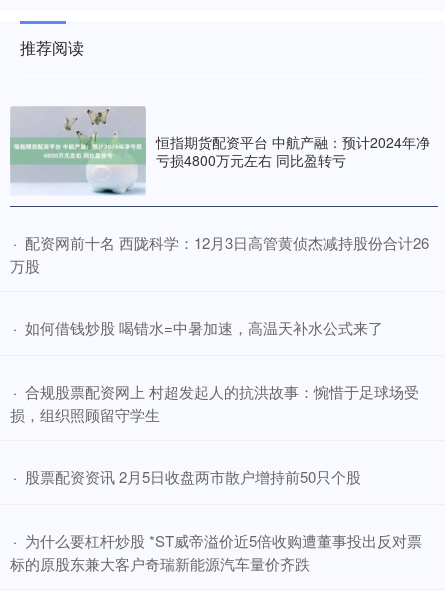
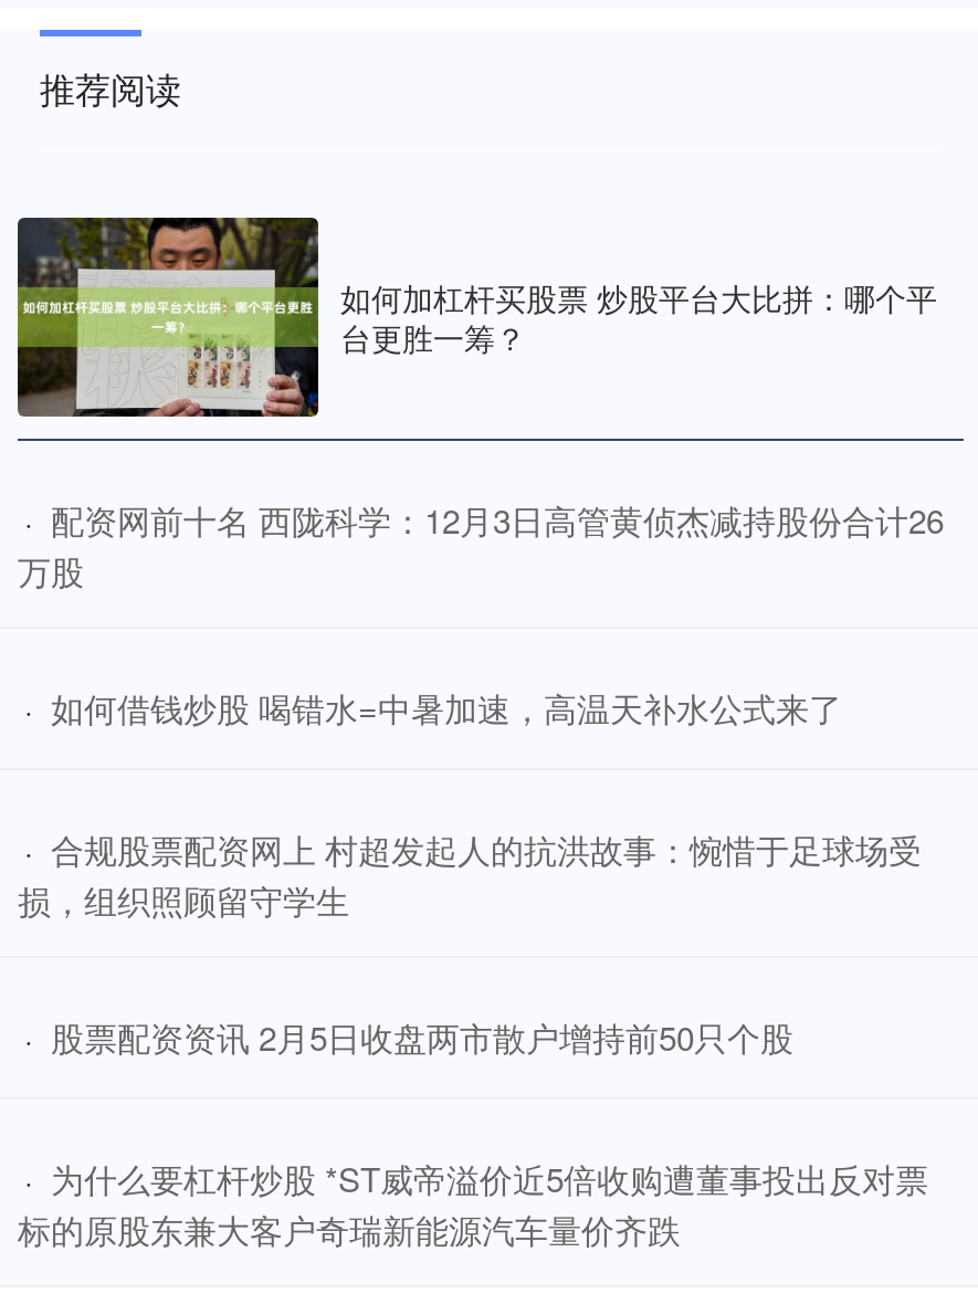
- [image]
- 恒指期货配资平台 中航产融：预计2024年净
- 亏损4800万元左右 同比盈转亏
+ [image]
+ 如何加杠杆买股票 炒股平台大比拼：哪个平
+ 台更胜一筹？
